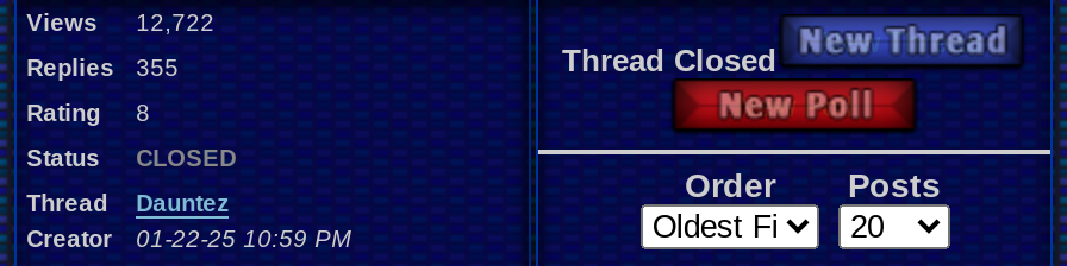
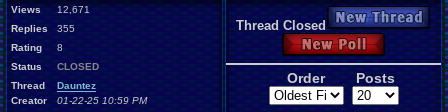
- Views 12,722
+ Views 12,671
